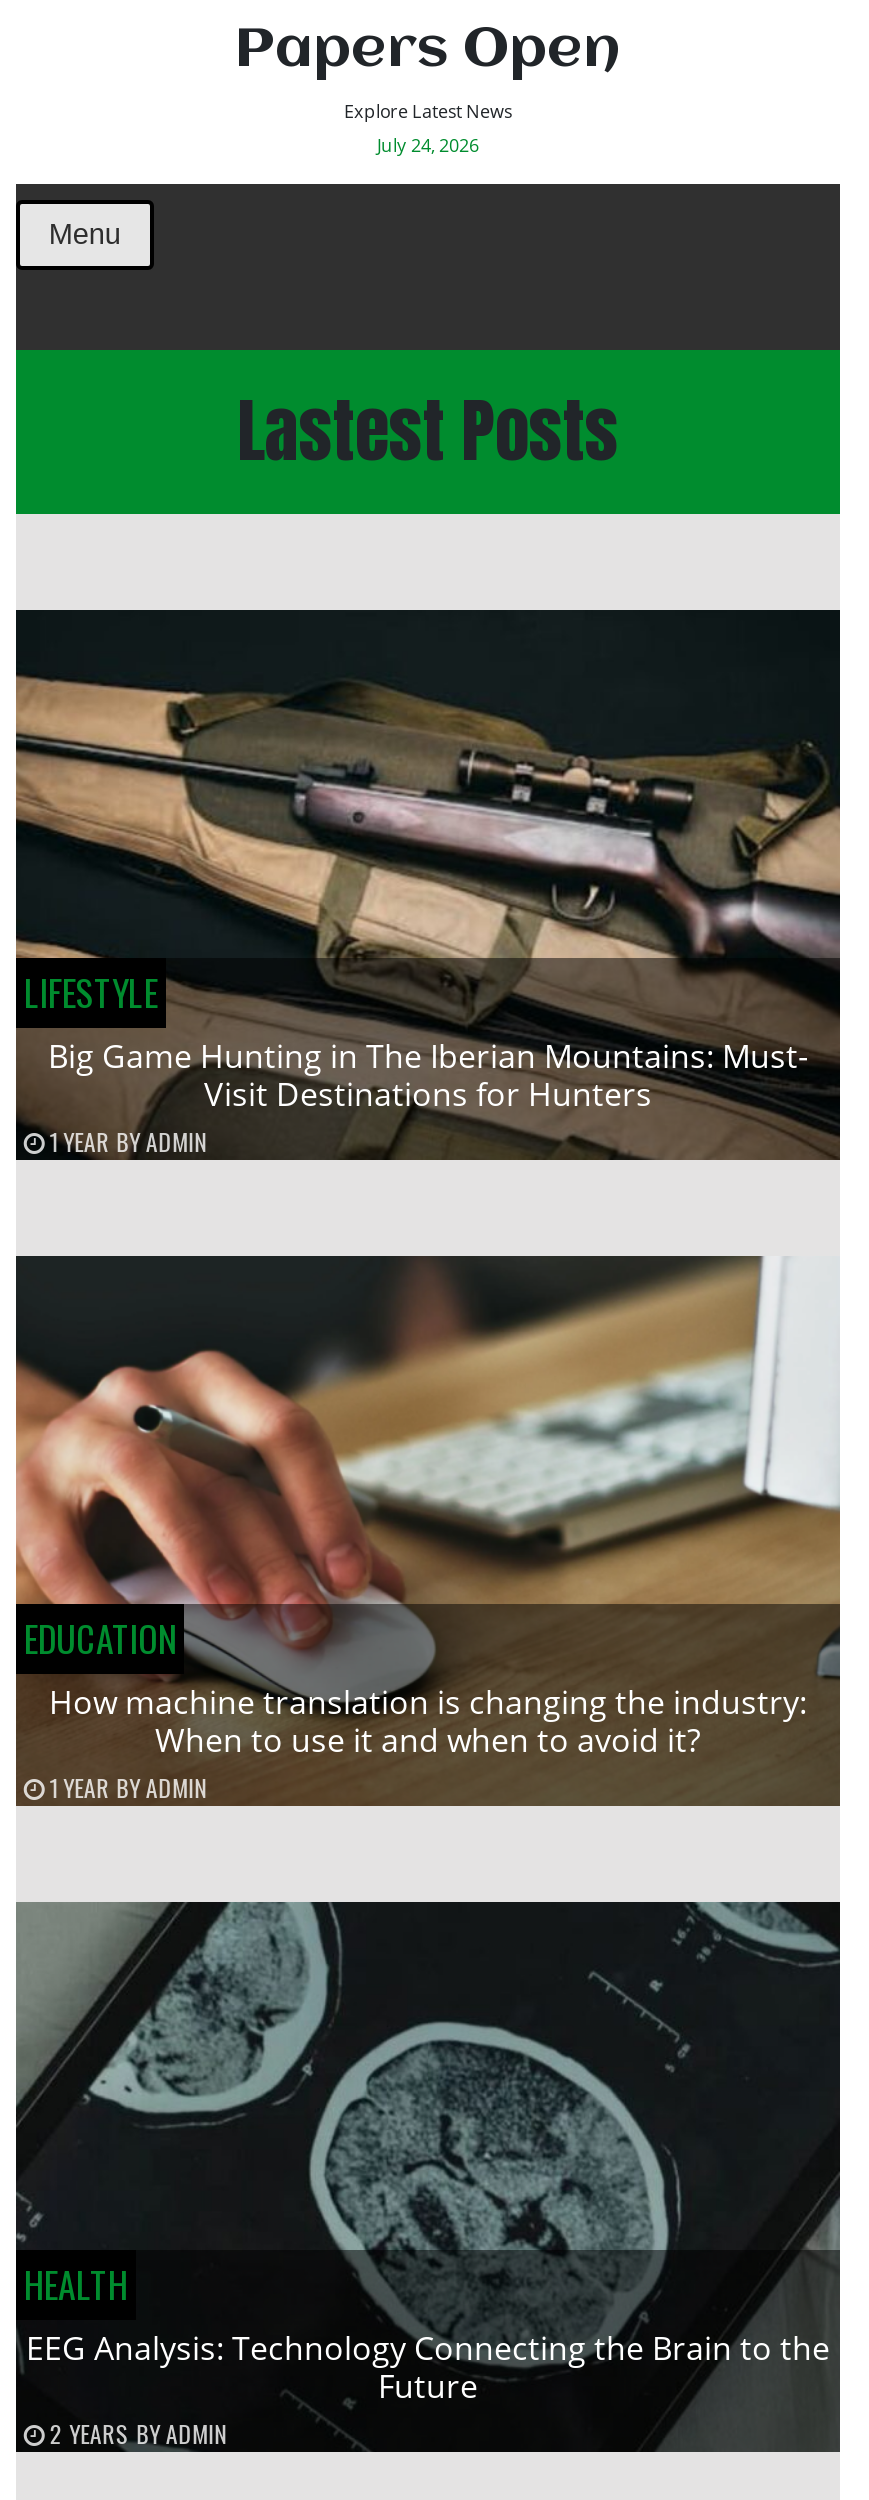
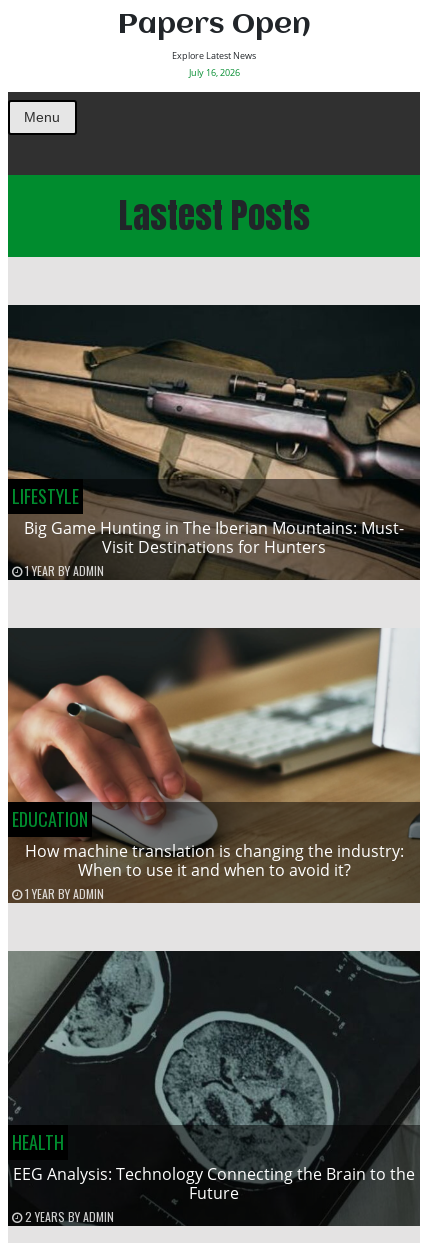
- July 24, 2026
+ July 16, 2026
